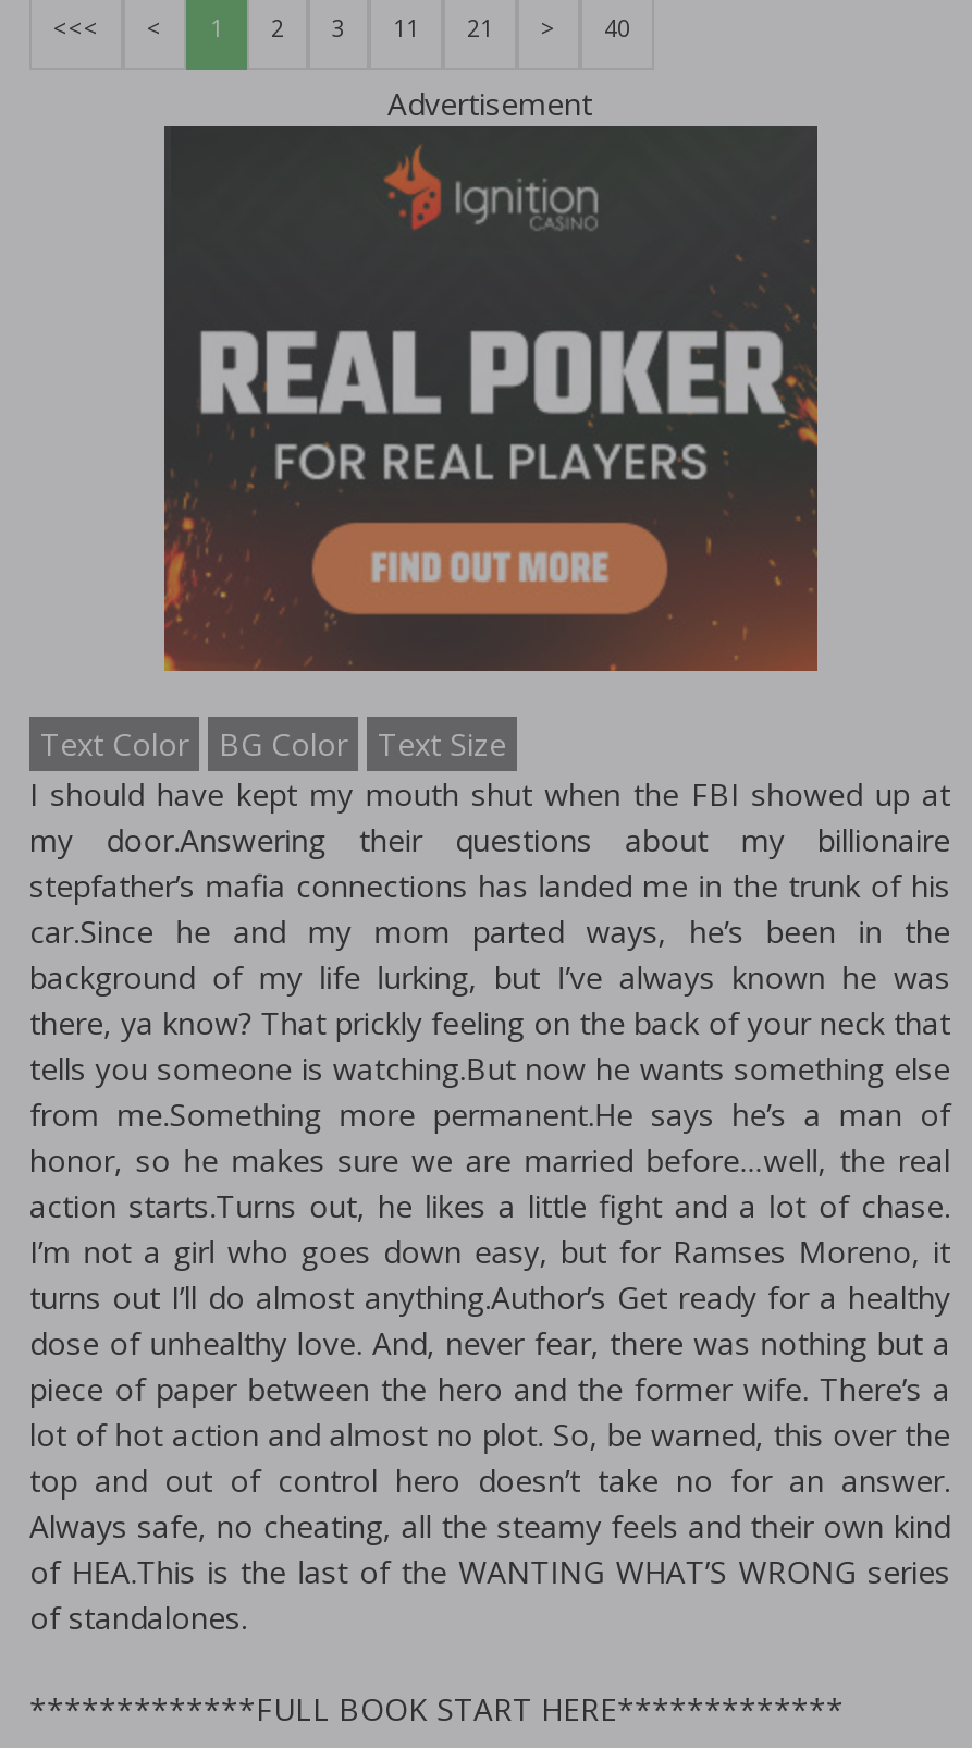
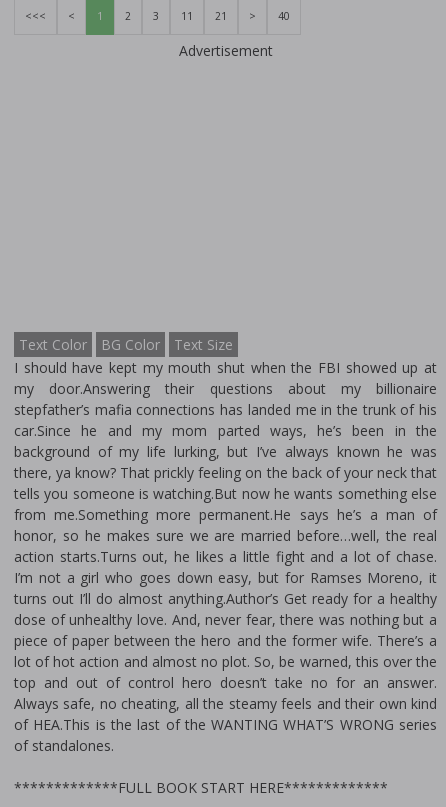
- [image]
